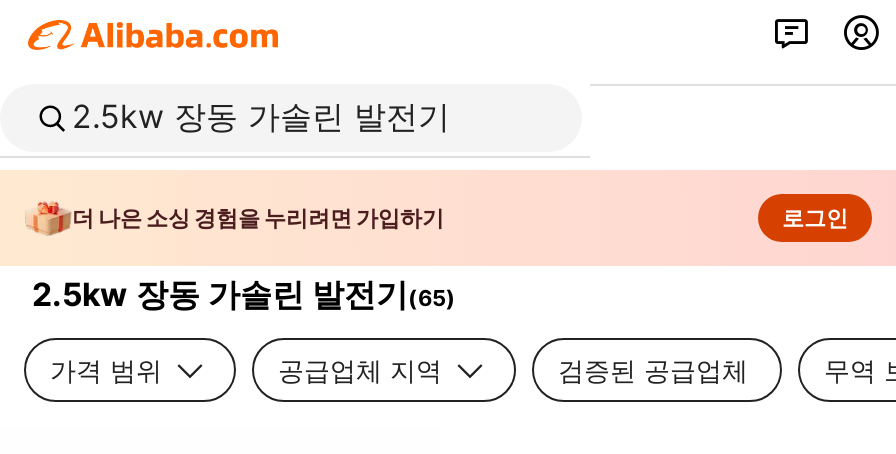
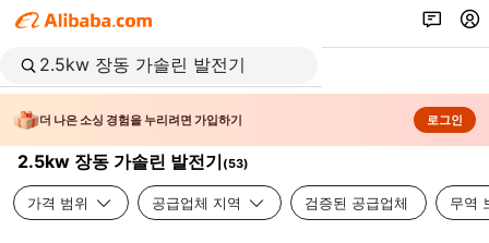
- 2.5kw 장동 가솔린 발전기(65)
+ 2.5kw 장동 가솔린 발전기(53)
